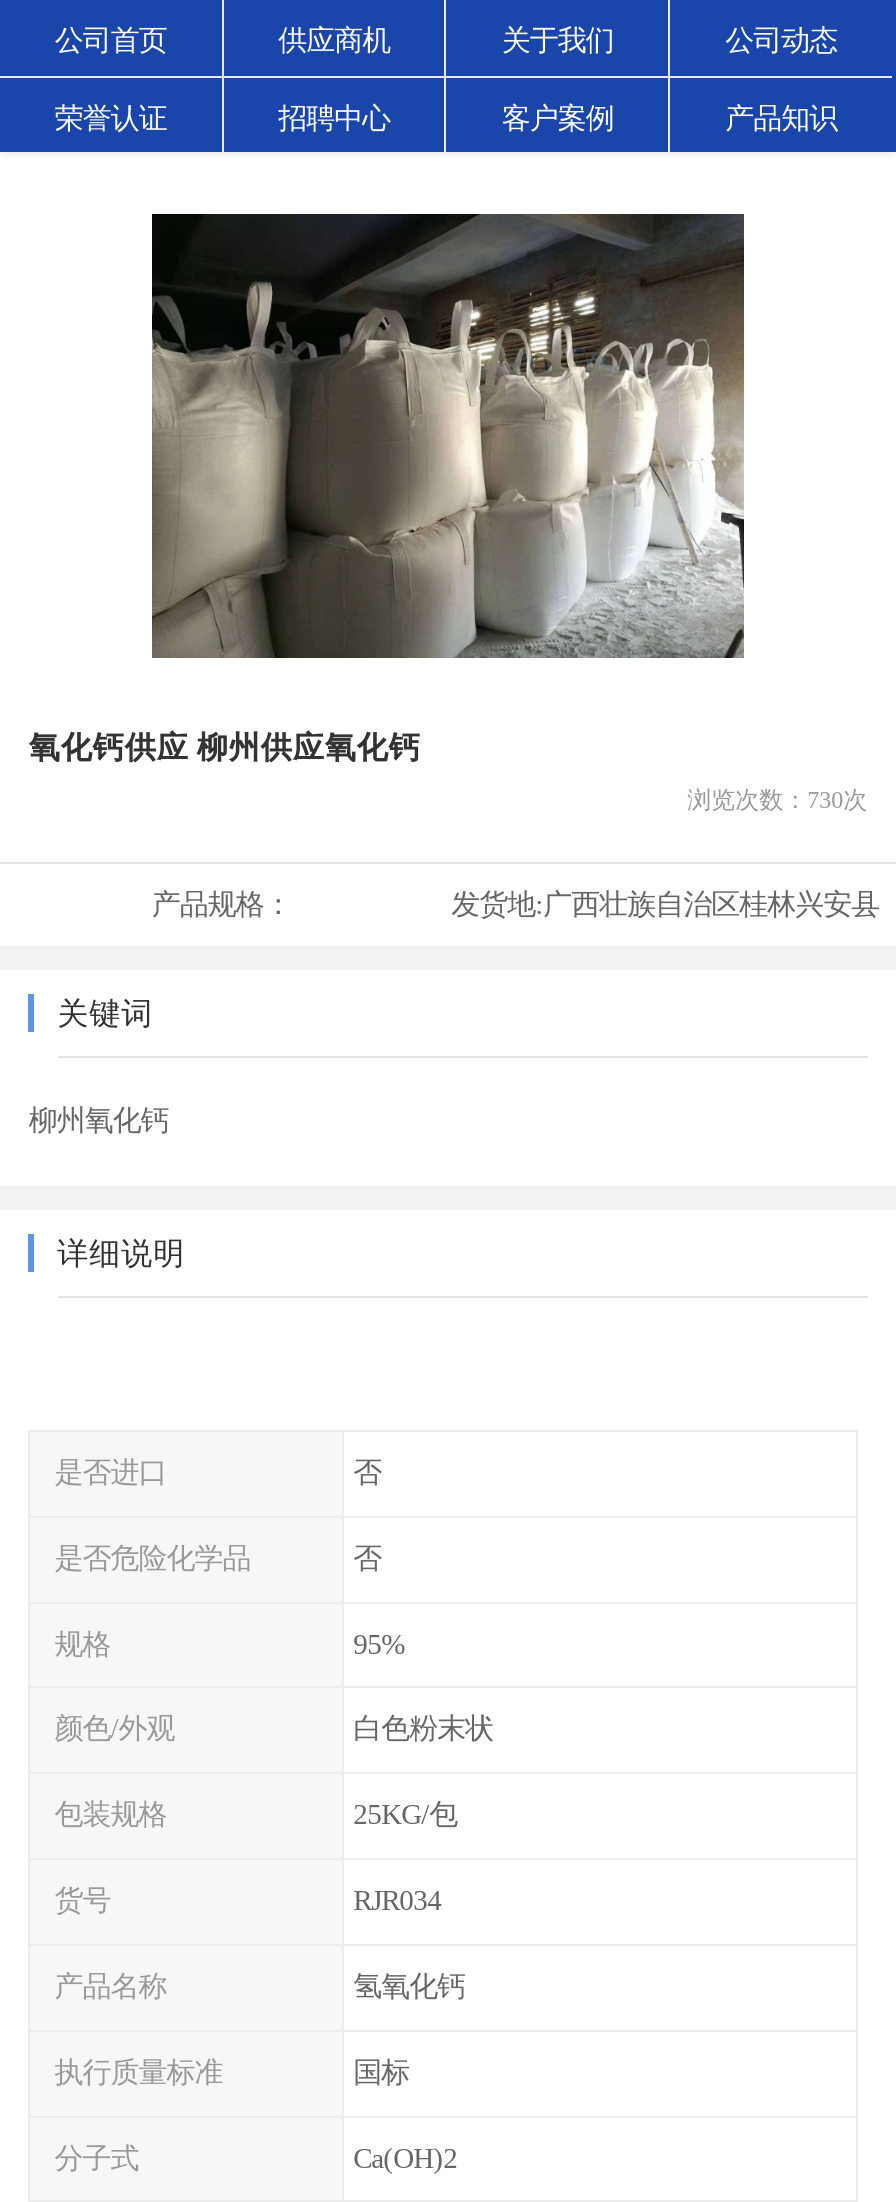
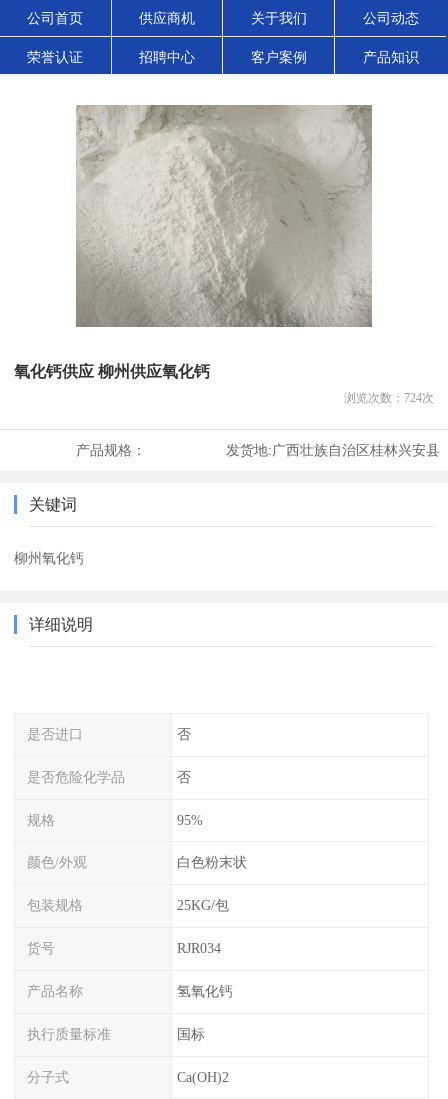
- [image]
+ [image]

- 浏览次数：730次
+ 浏览次数：724次
